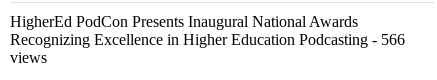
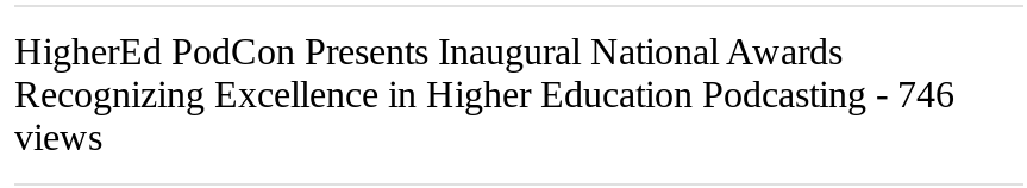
- Recognizing Excellence in Higher Education Podcasting - 566
+ Recognizing Excellence in Higher Education Podcasting - 746
